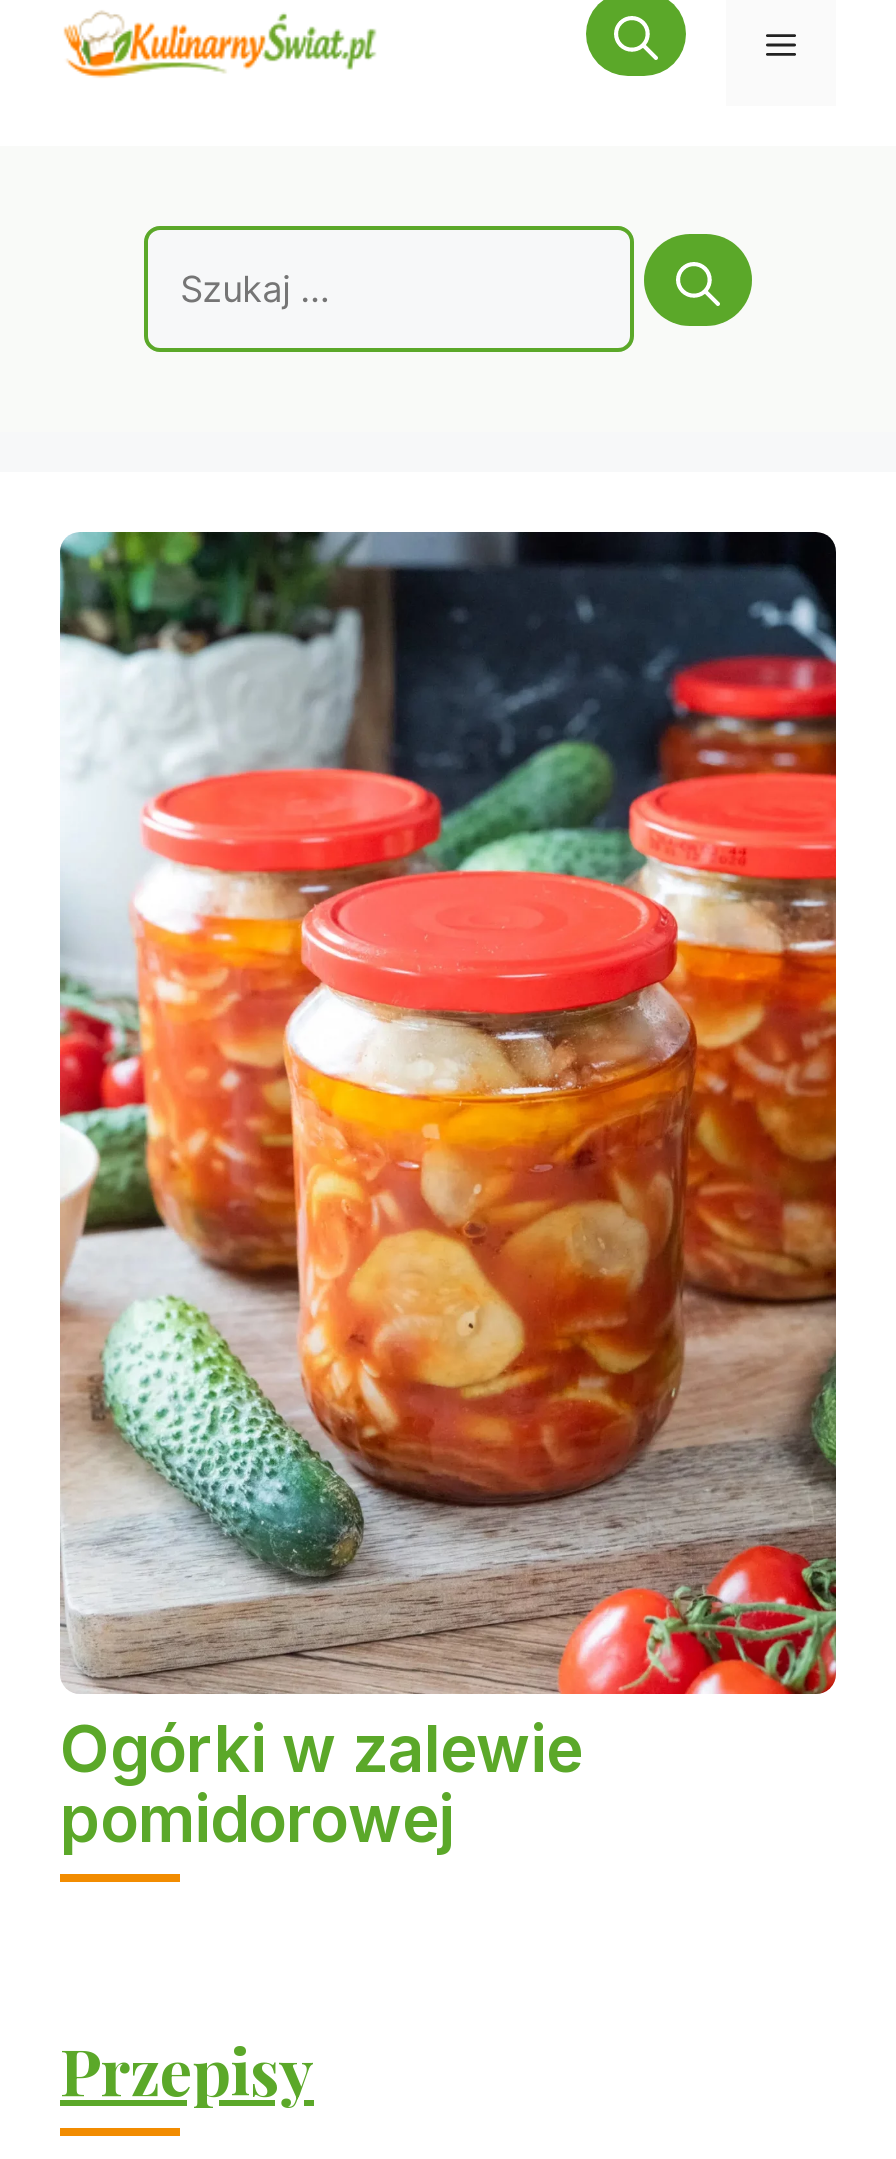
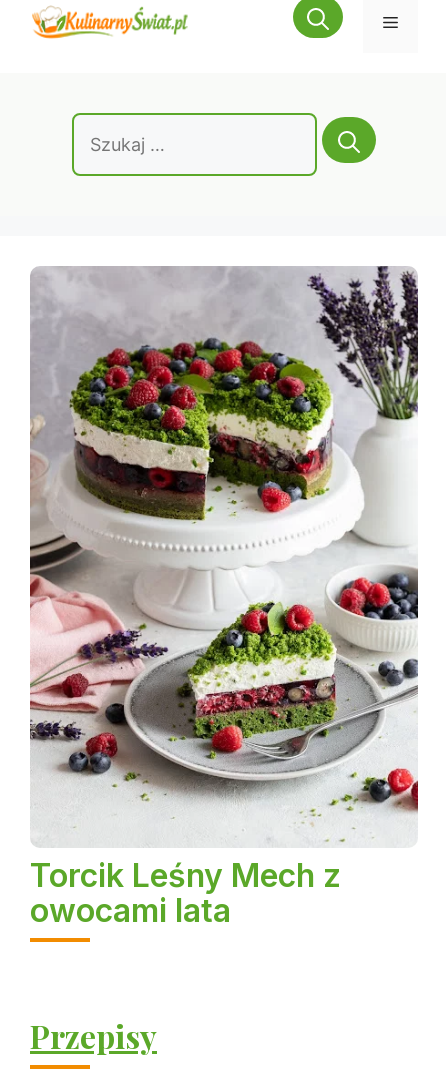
- [image]
- Ogórki w zalewie
- pomidorowej
+ [image]
+ Torcik Leśny Mech z
+ owocami lata
